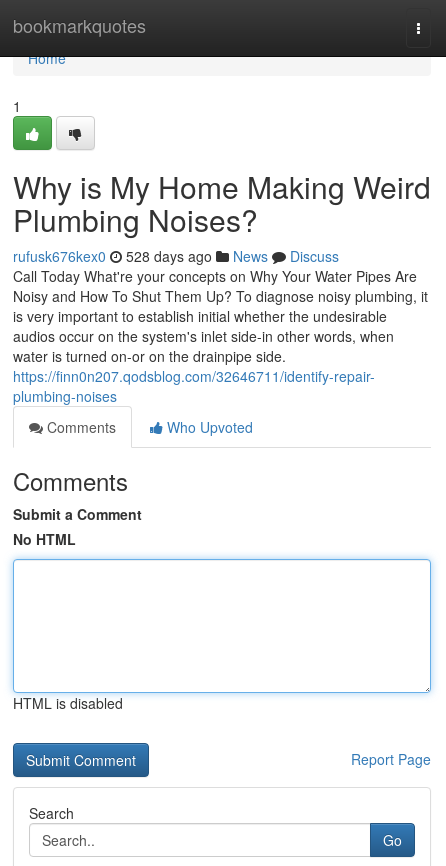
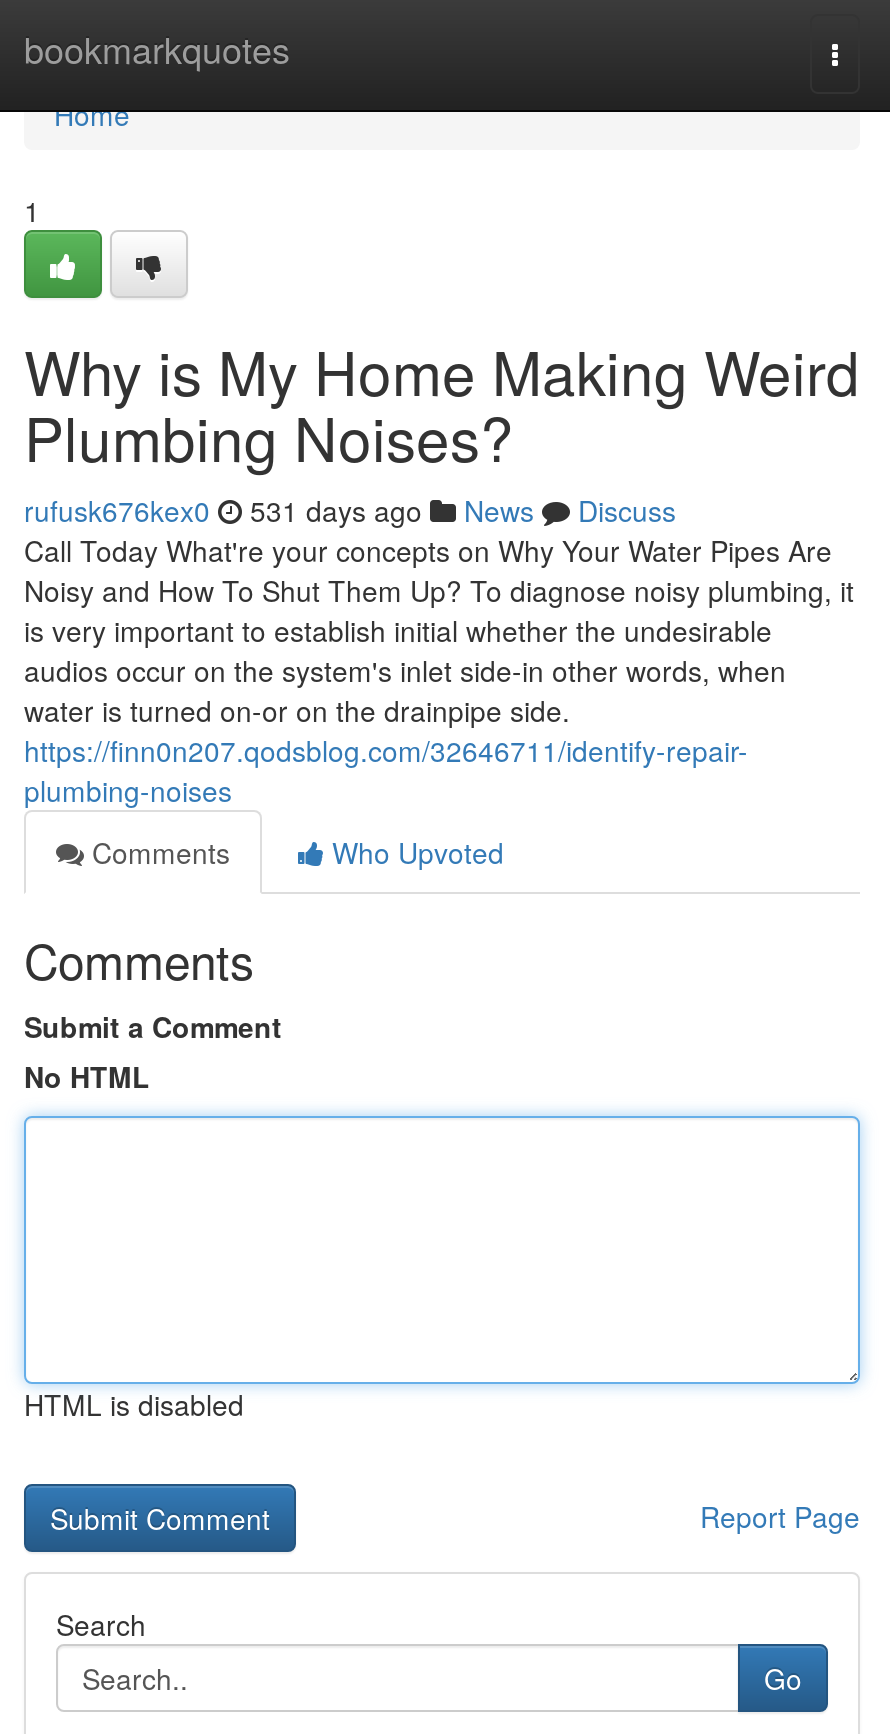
- rufusk676kex0 528 days ago News Discuss
+ rufusk676kex0 531 days ago News Discuss
